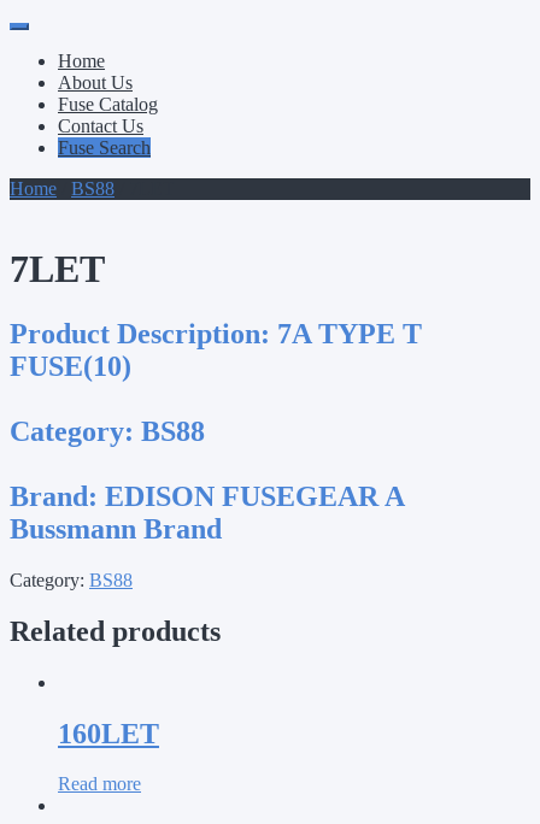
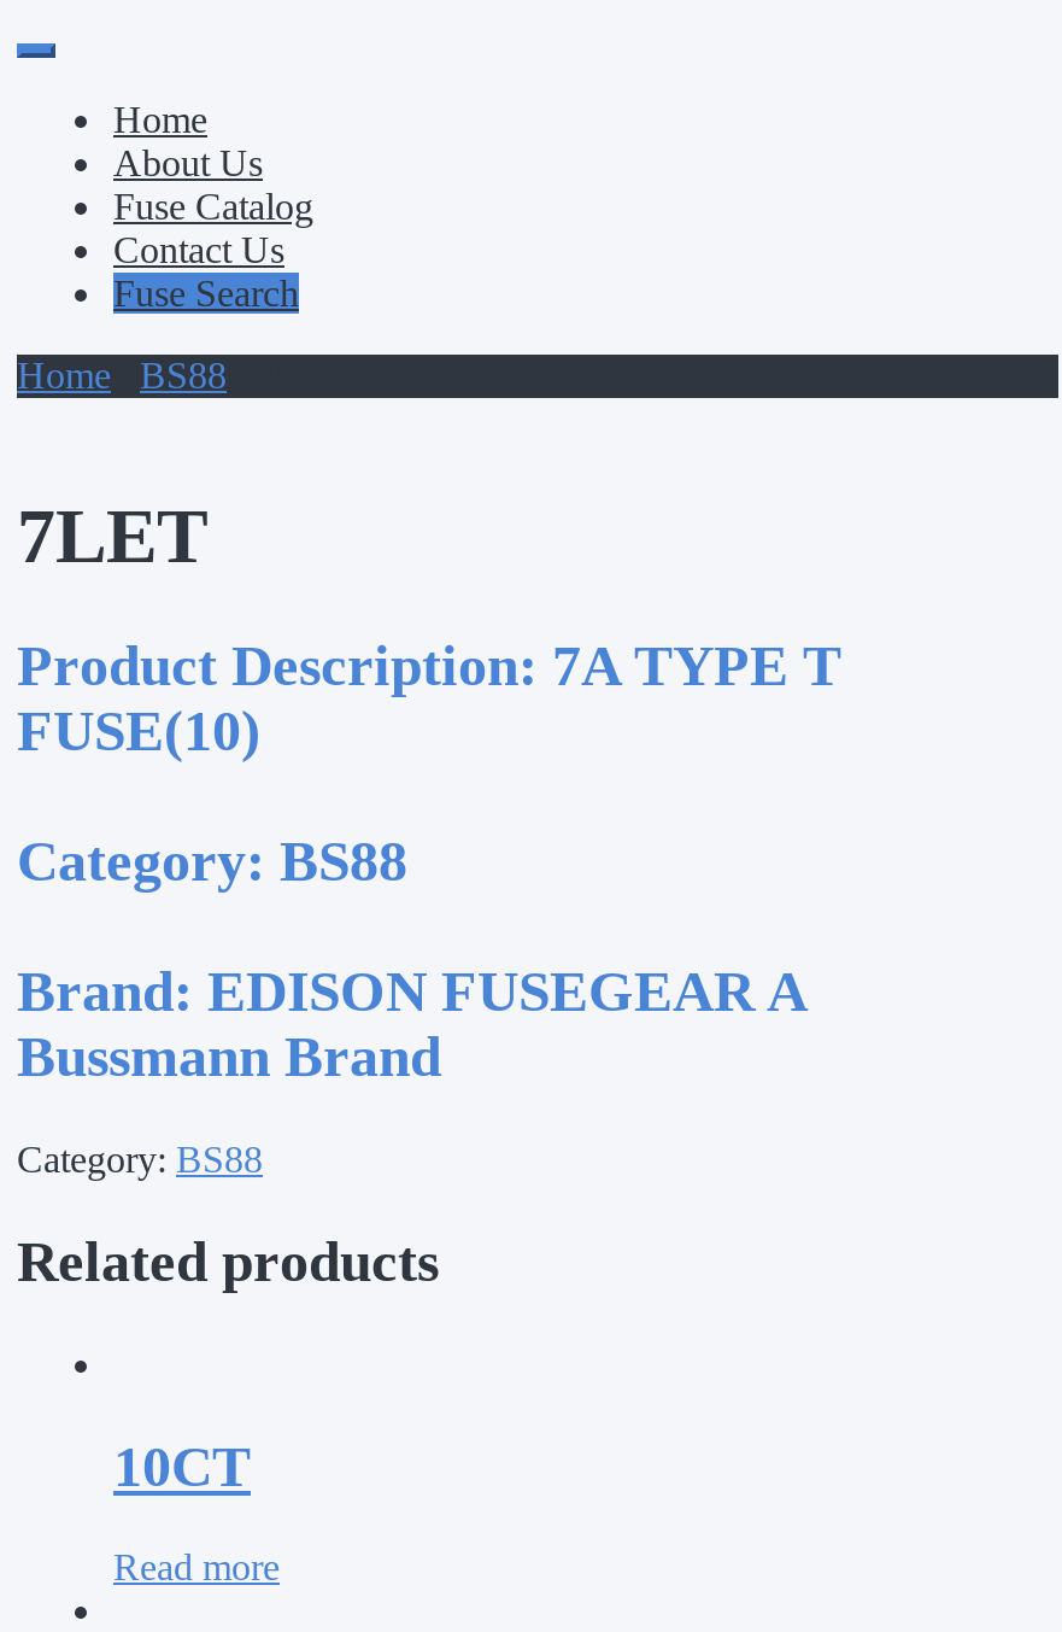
- 160LET
+ 10CT
